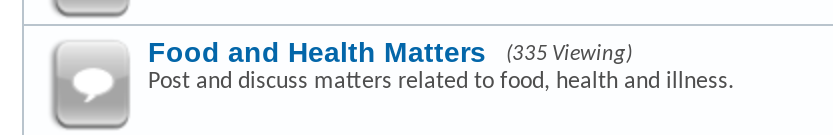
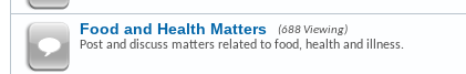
- Food and Health Matters (335 Viewing)
+ Food and Health Matters (688 Viewing)
